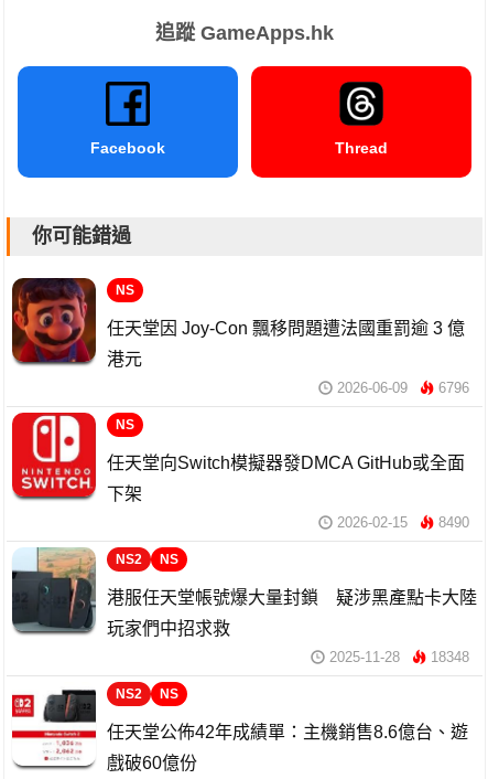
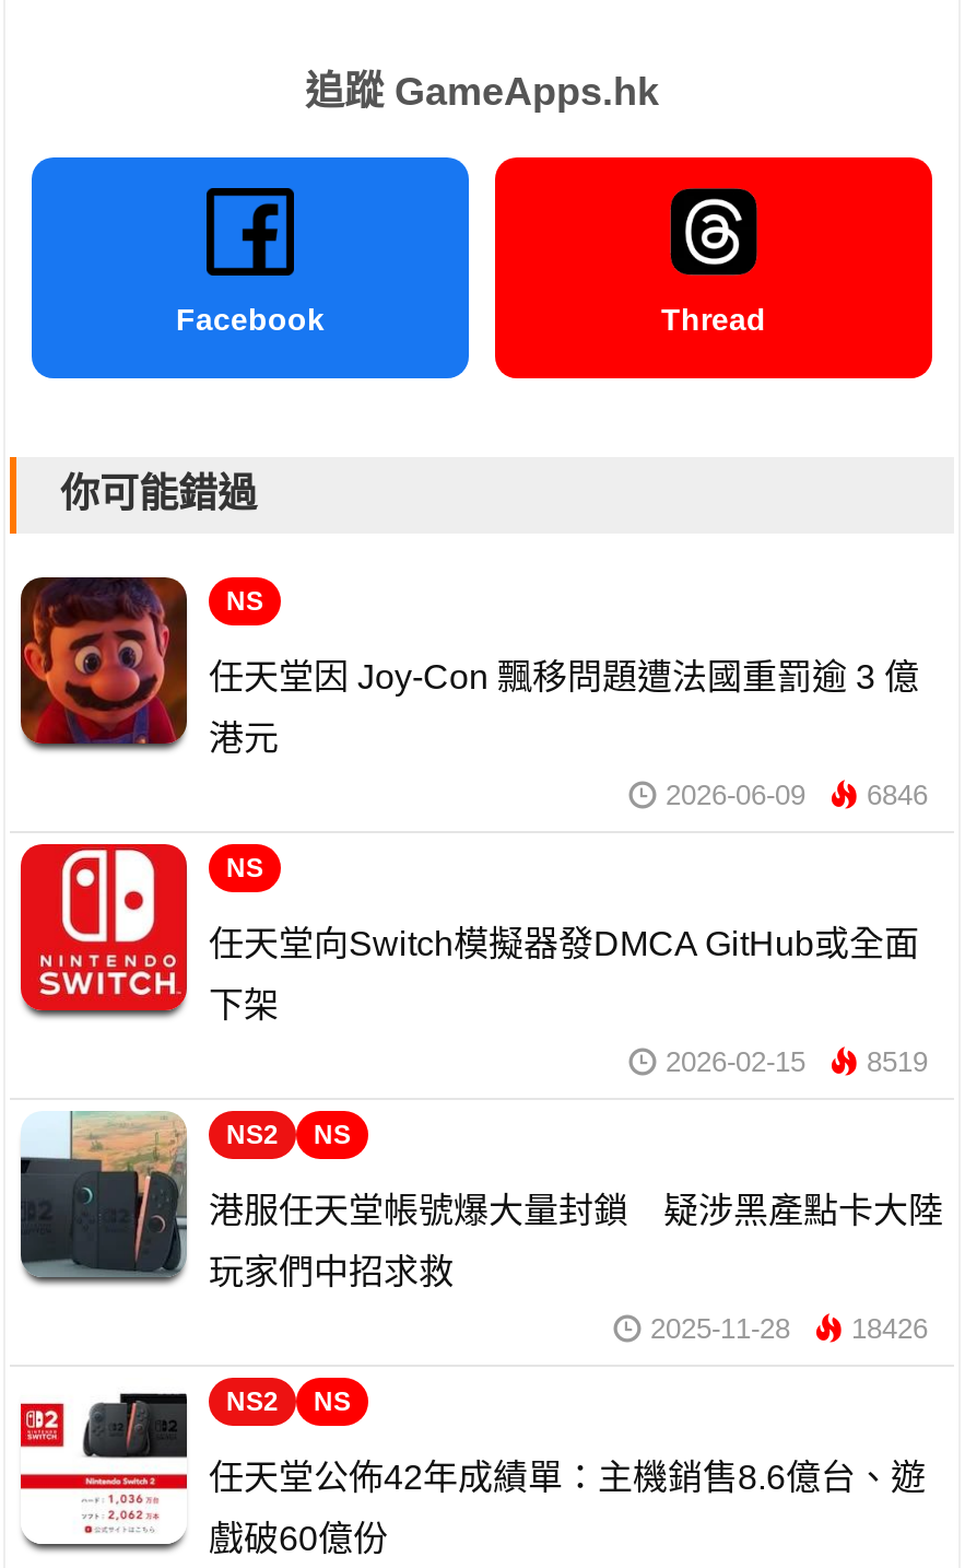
- 2026-06-09 6796
+ 2026-06-09 6846

- 2026-02-15 8490
+ 2026-02-15 8519

- 2025-11-28 18348
+ 2025-11-28 18426
